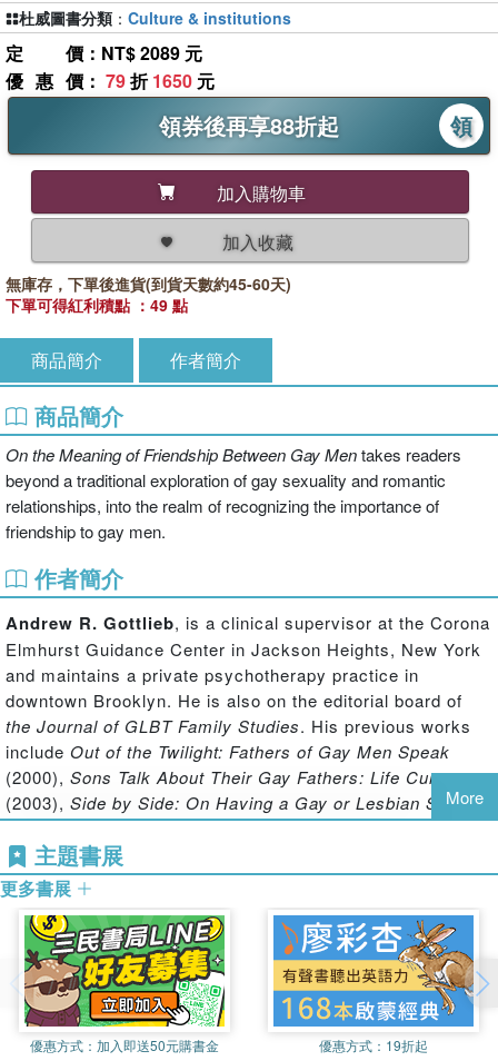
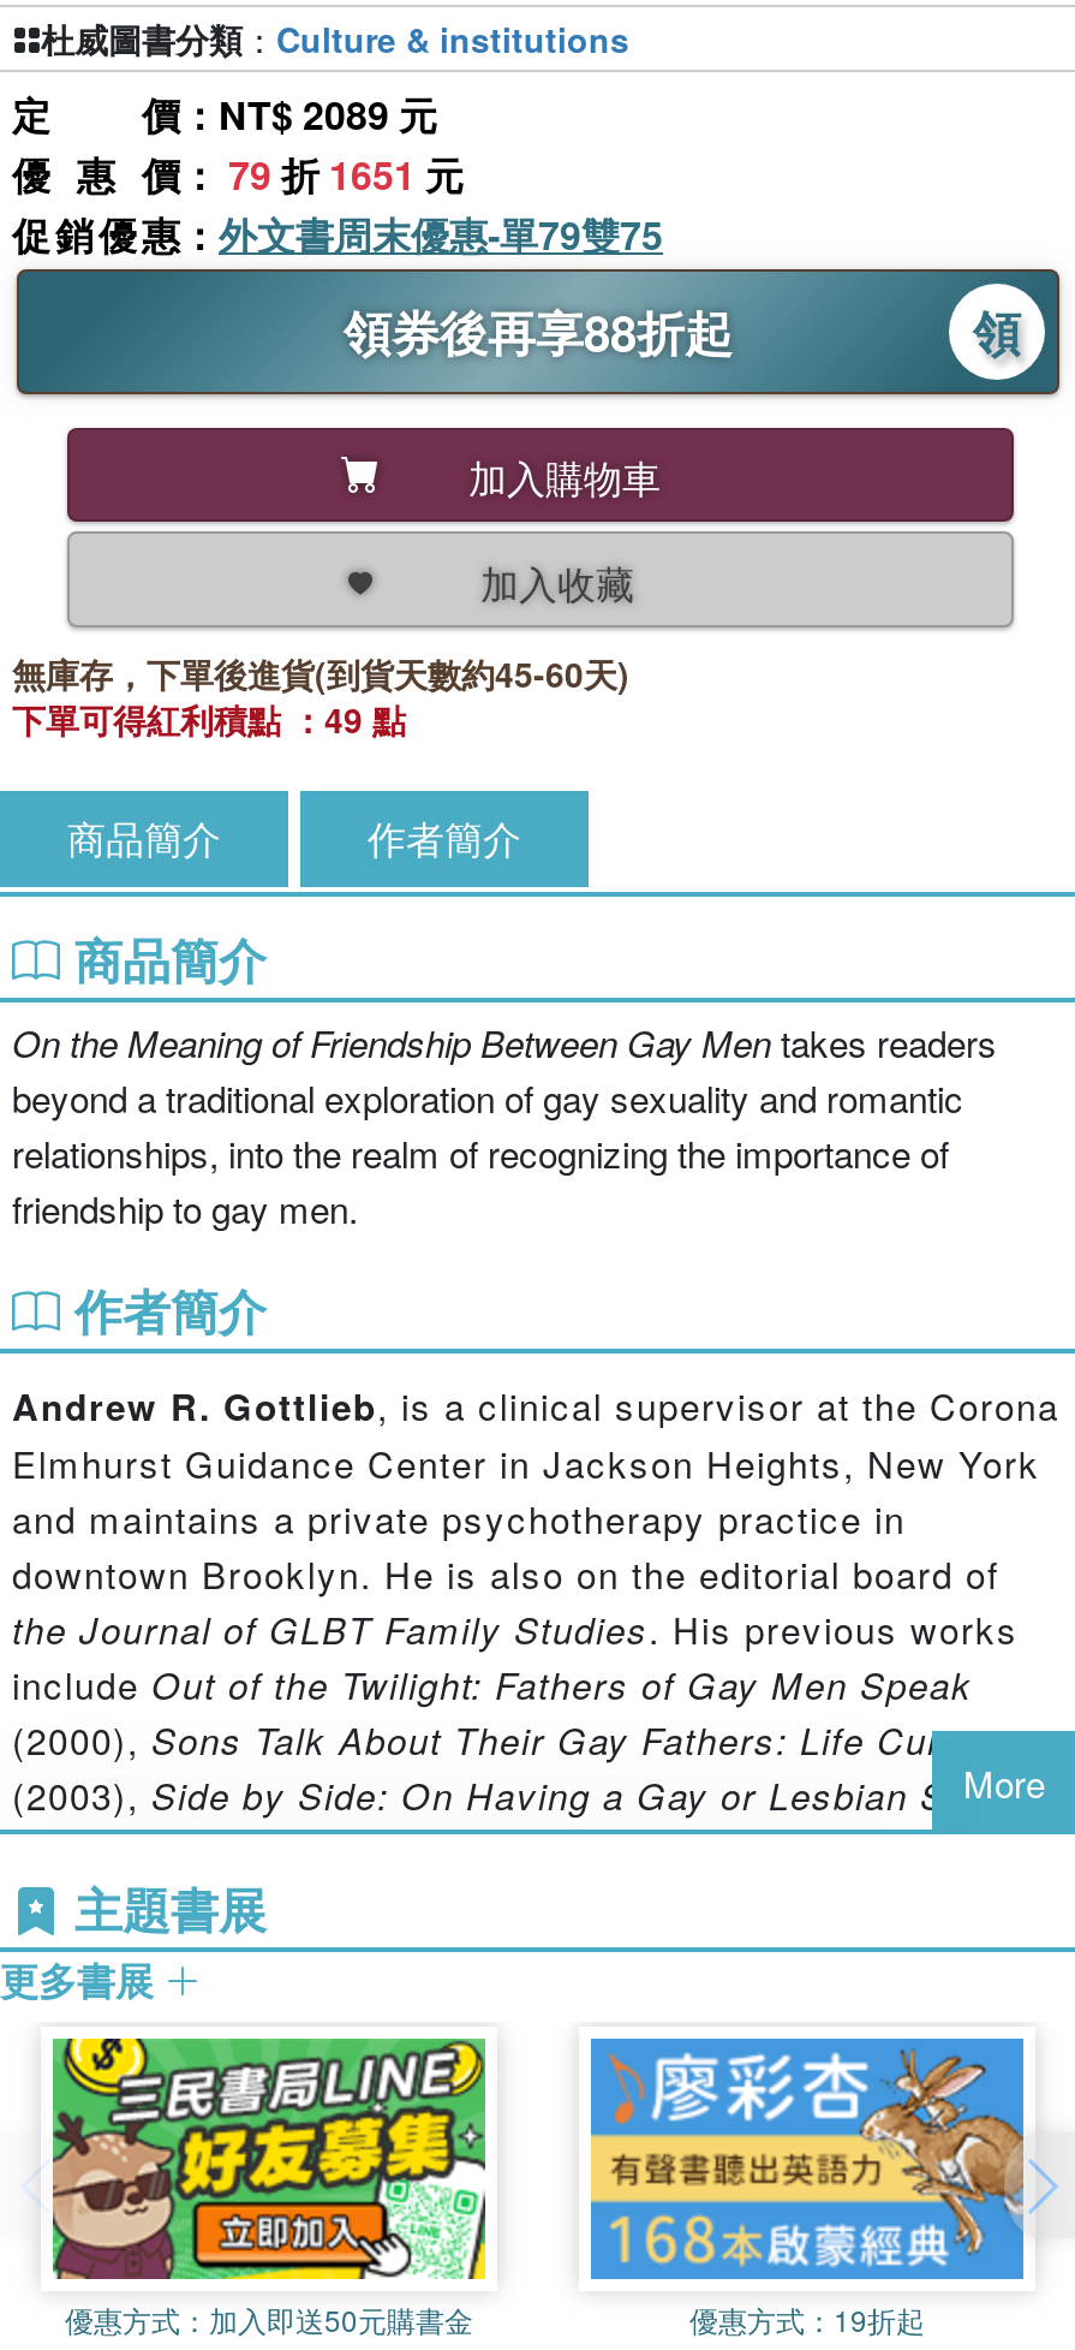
- 優惠價：79折1650元
+ 優惠價：79折1651元
+ 促銷優惠：外文書周末優惠-單79雙75
